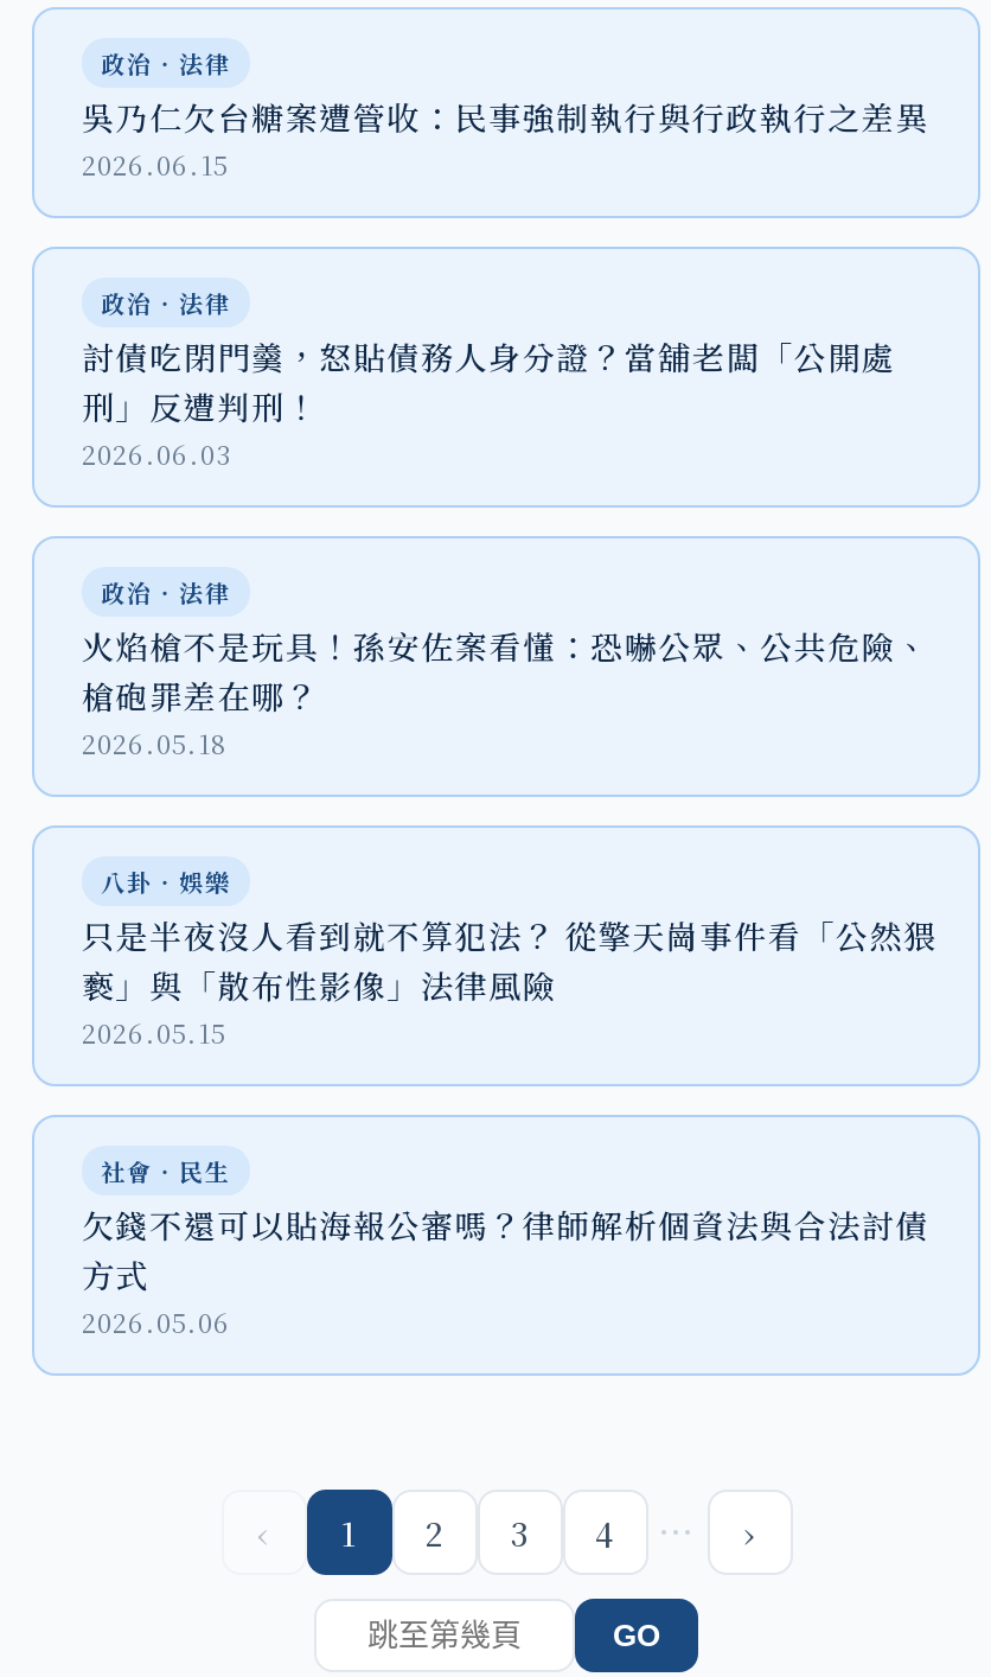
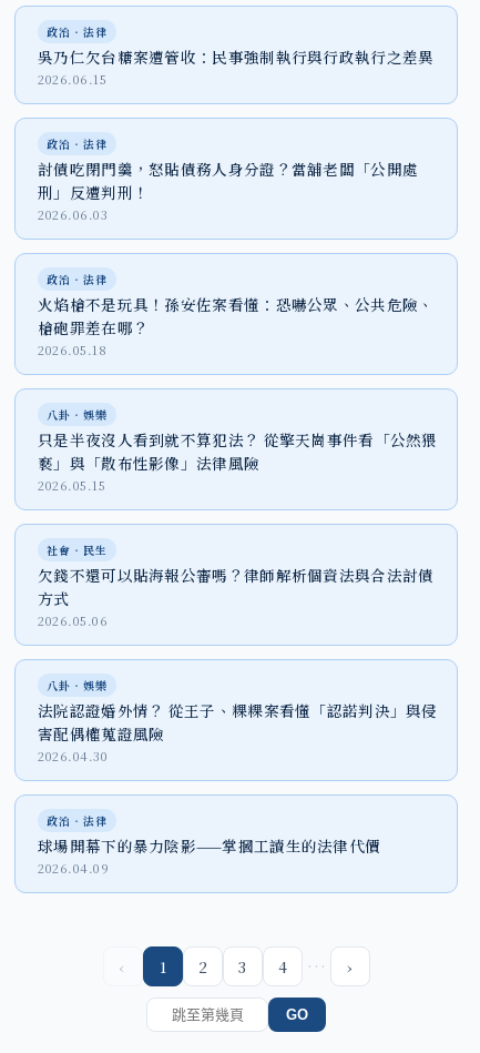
+ 八卦‧娛樂
+ 法院認證婚外情？ 從王子、粿粿案看懂「認諾判決」與侵
+ 害配偶權蒐證風險
+ 2026.04.30

+ 政治‧法律
+ 球場開幕下的暴力陰影——掌摑工讀生的法律代價
+ 2026.04.09
